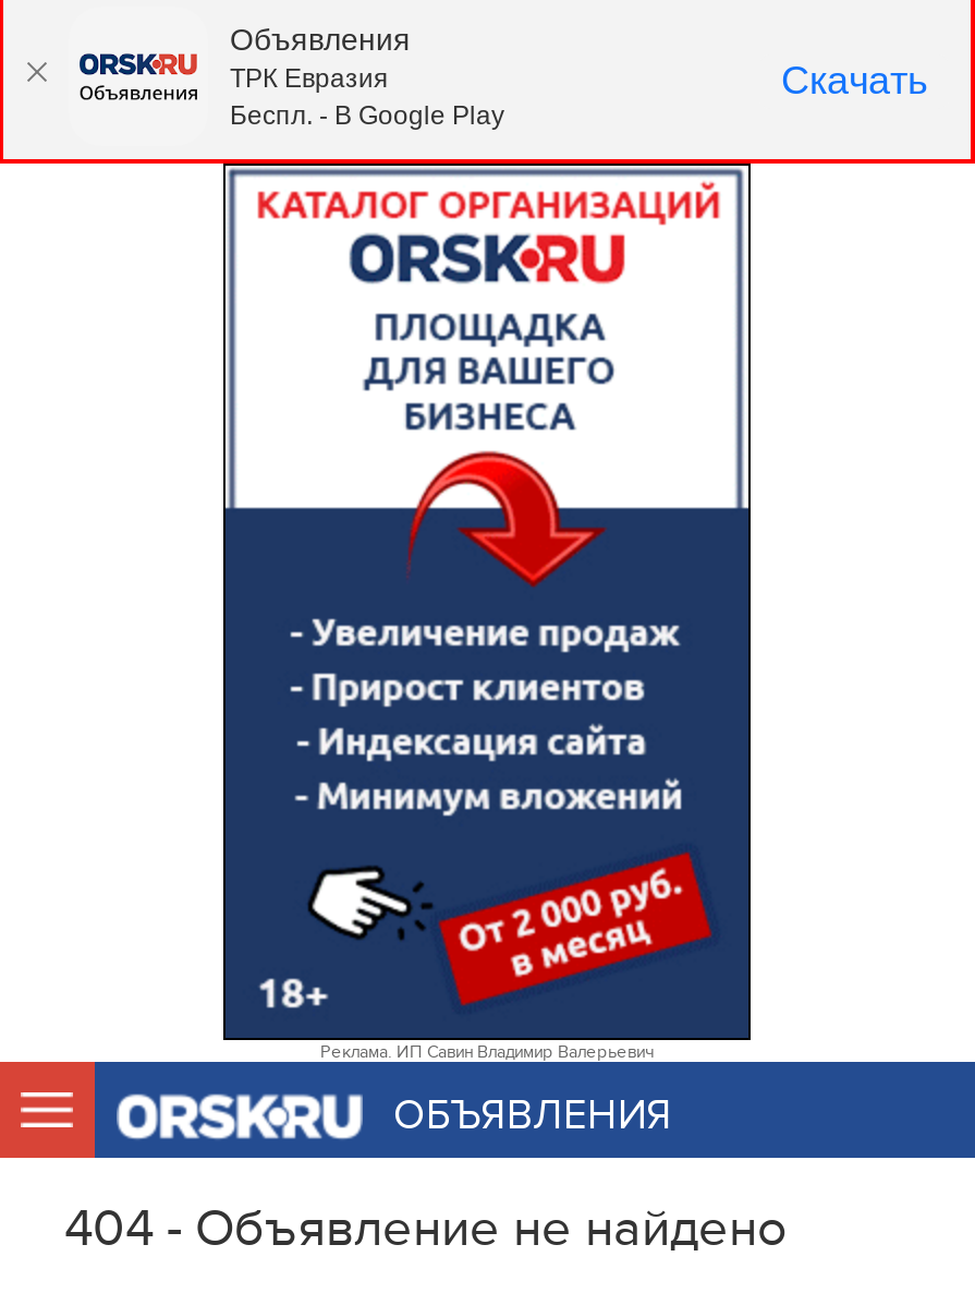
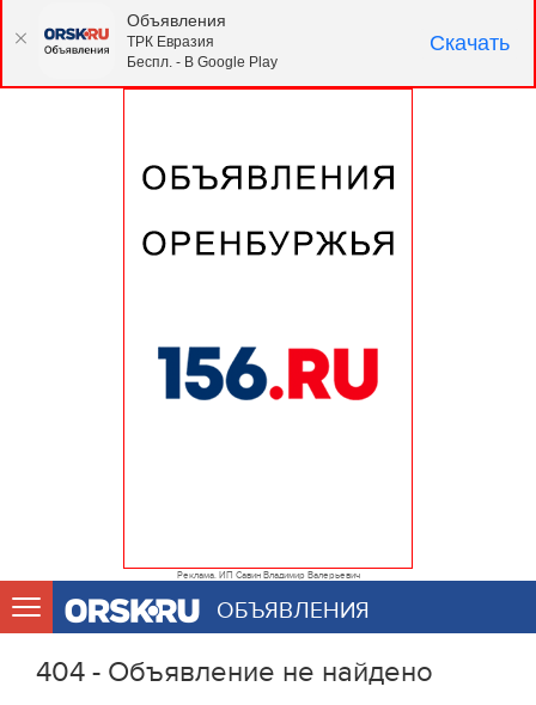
- [image]
+ [image]
